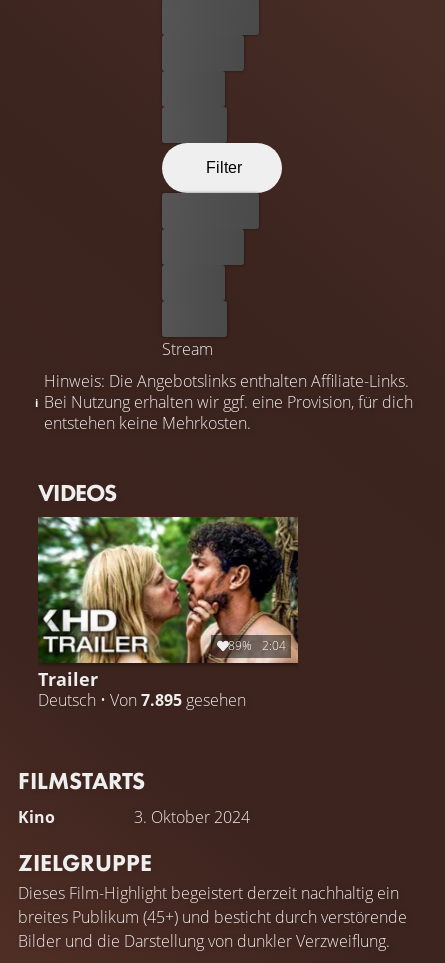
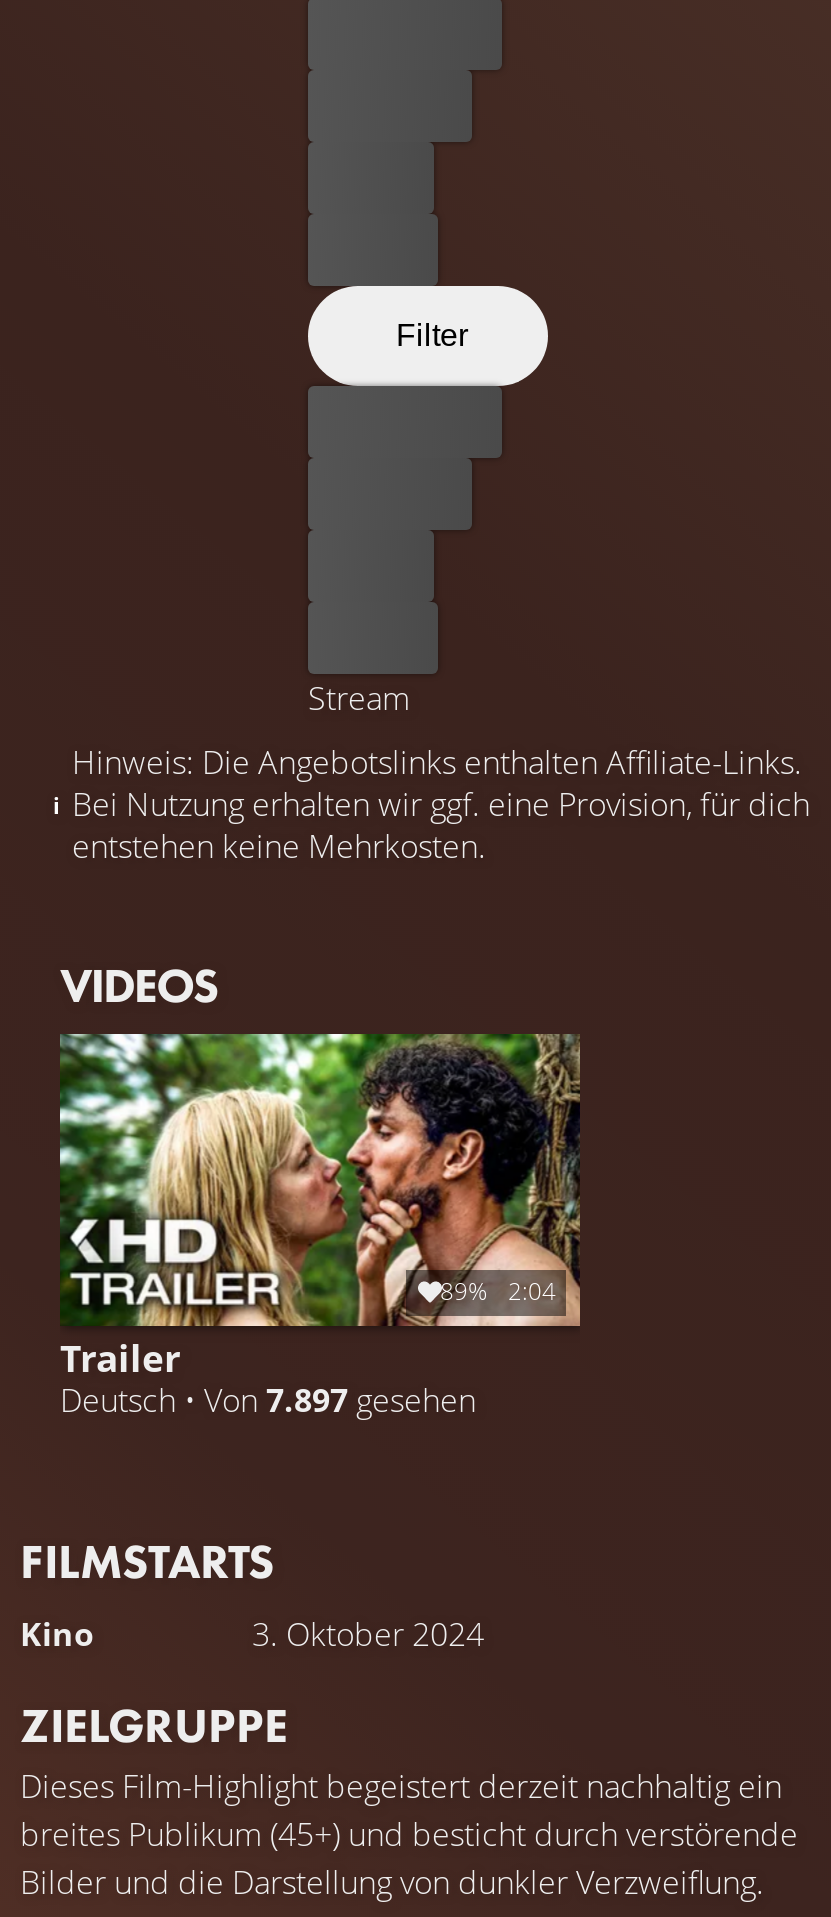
- Deutsch • Von 7.895 gesehen
+ Deutsch • Von 7.897 gesehen
